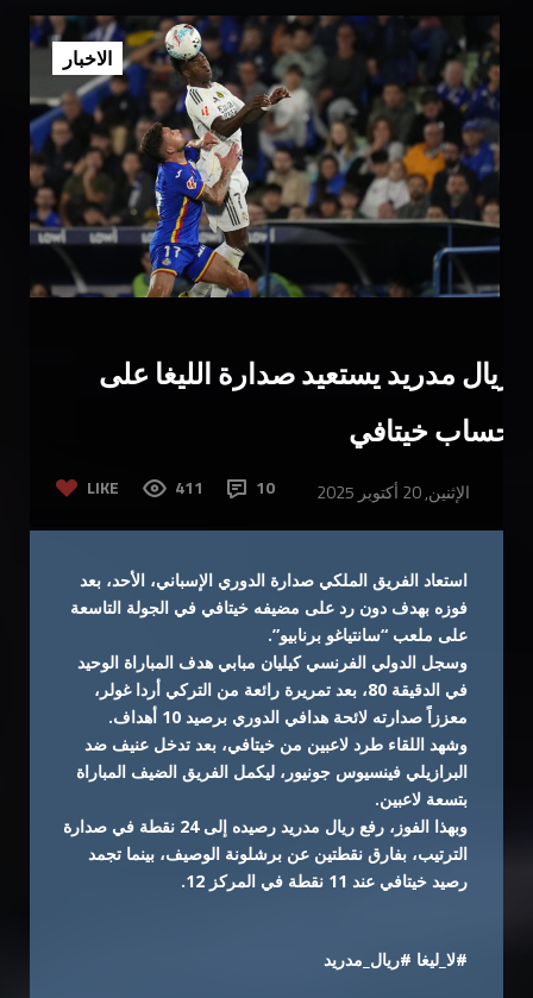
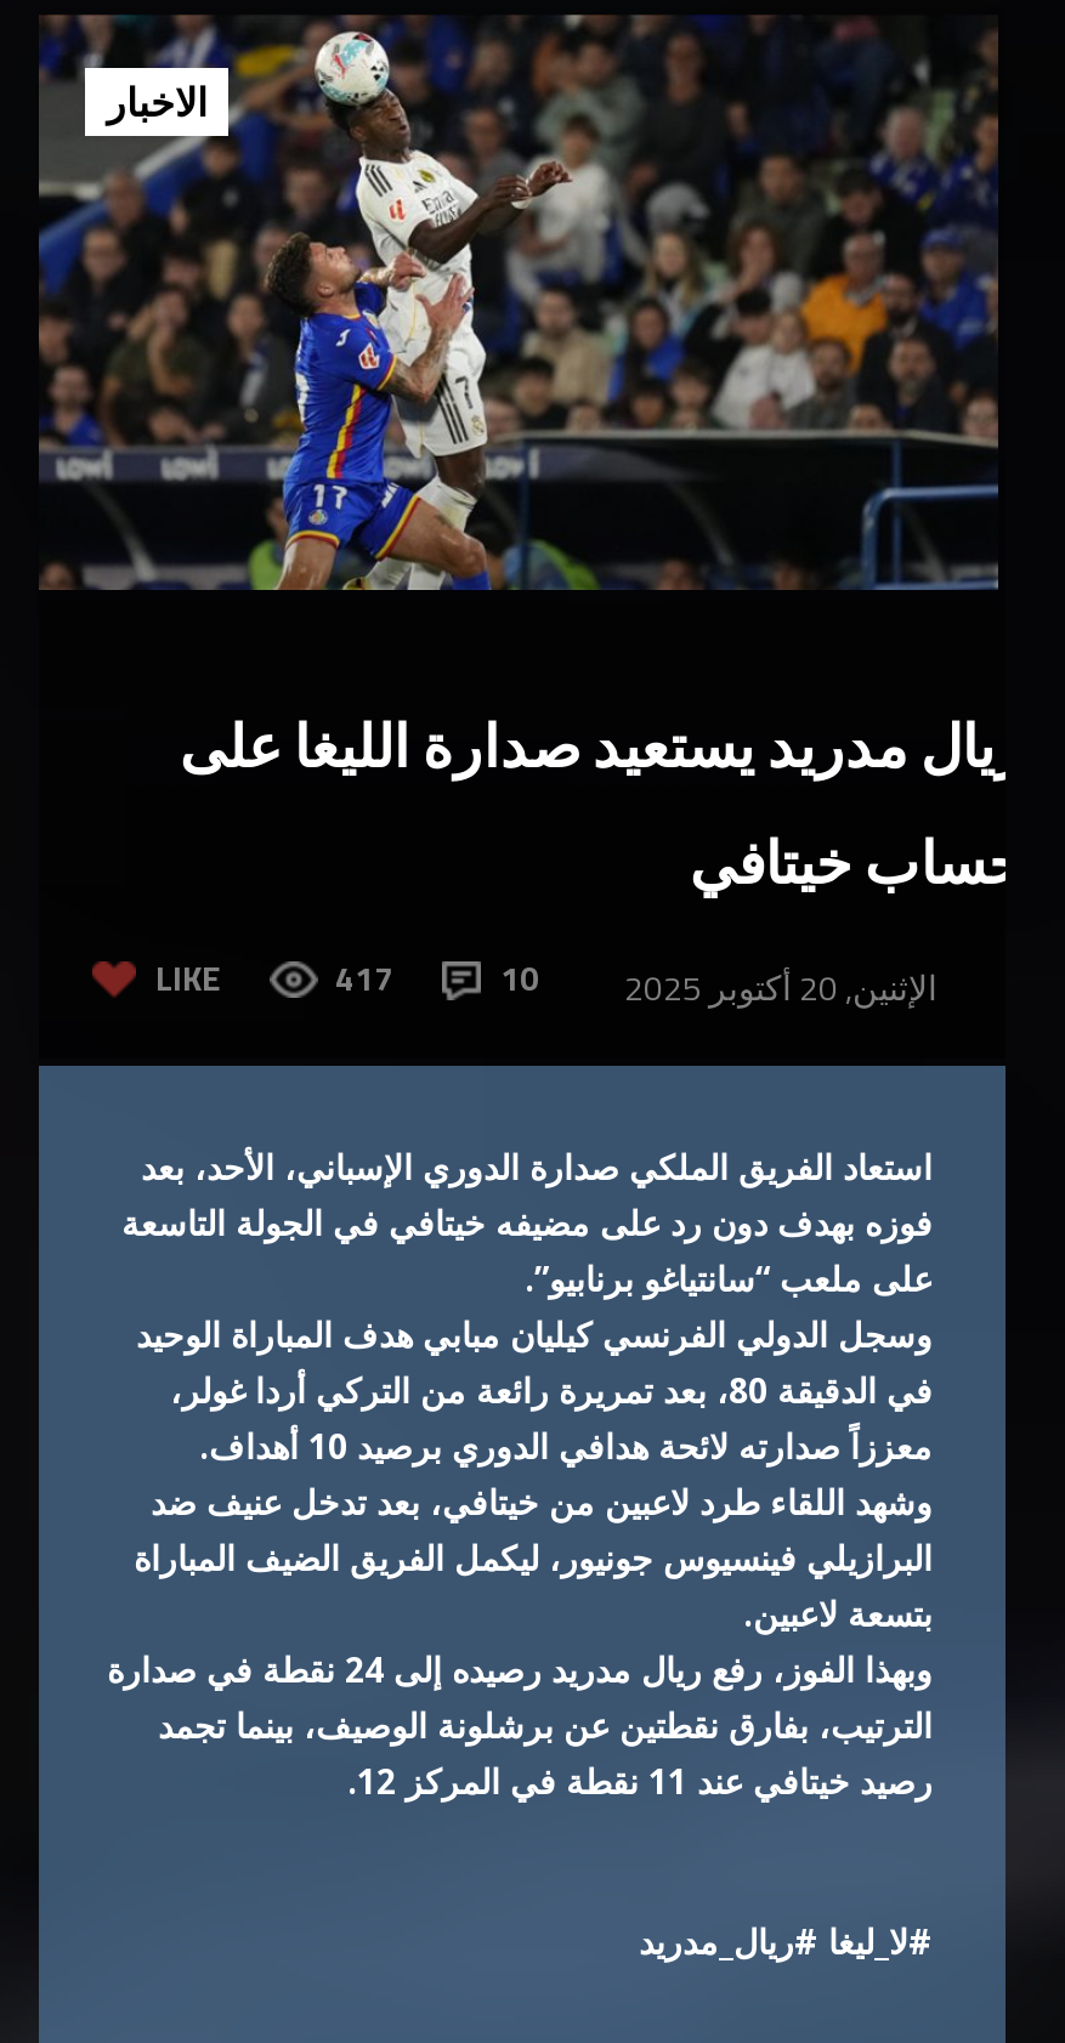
- 411
+ 417
